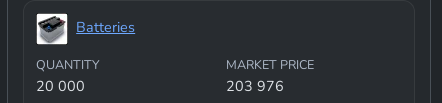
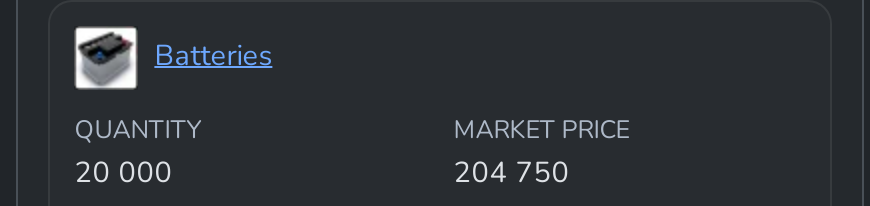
- 203 976
+ 204 750
